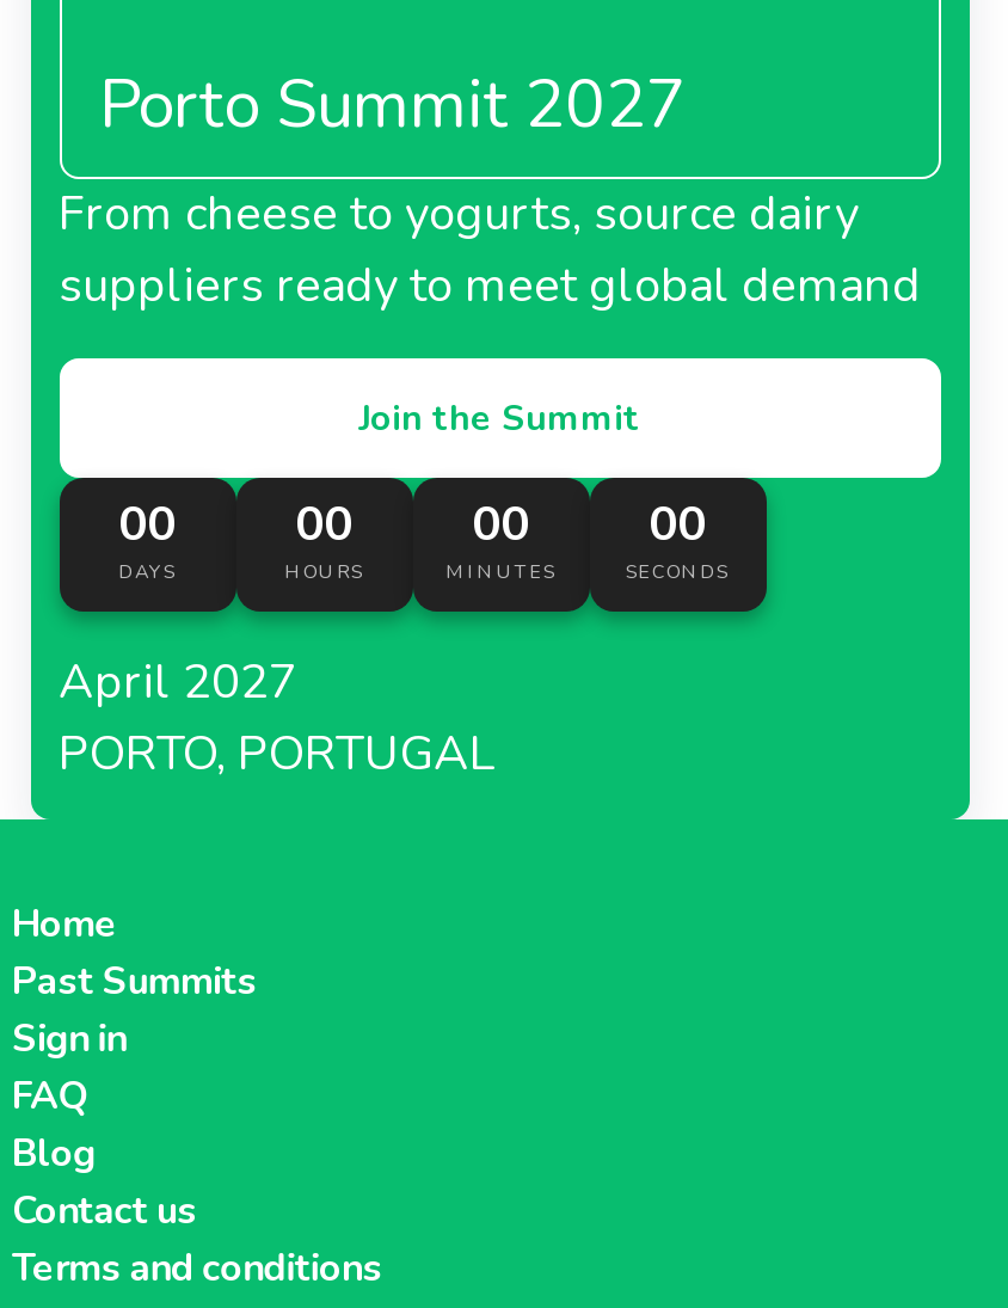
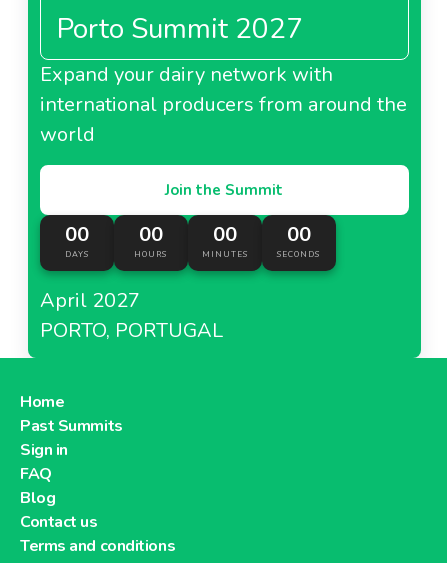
- From cheese to yogurts, source dairy
- suppliers ready to meet global demand
+ Expand your dairy network with
+ international producers from around the
+ world
